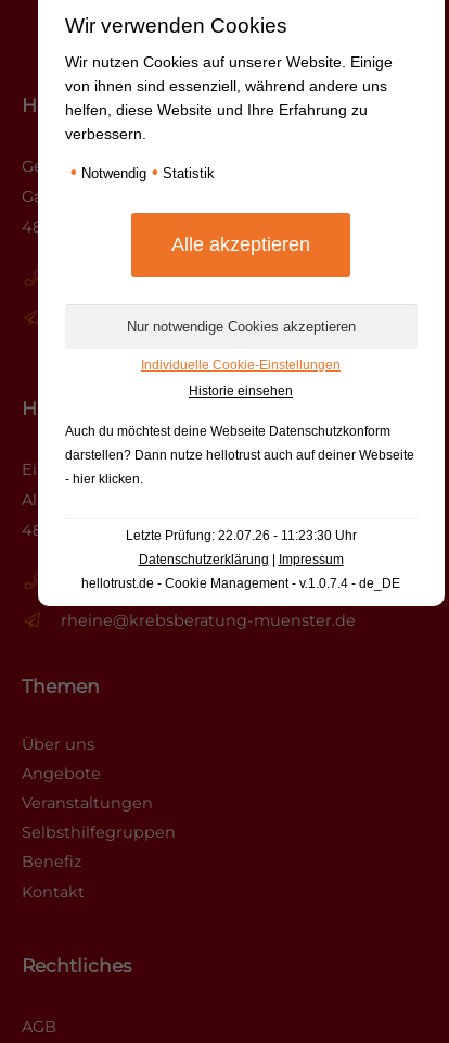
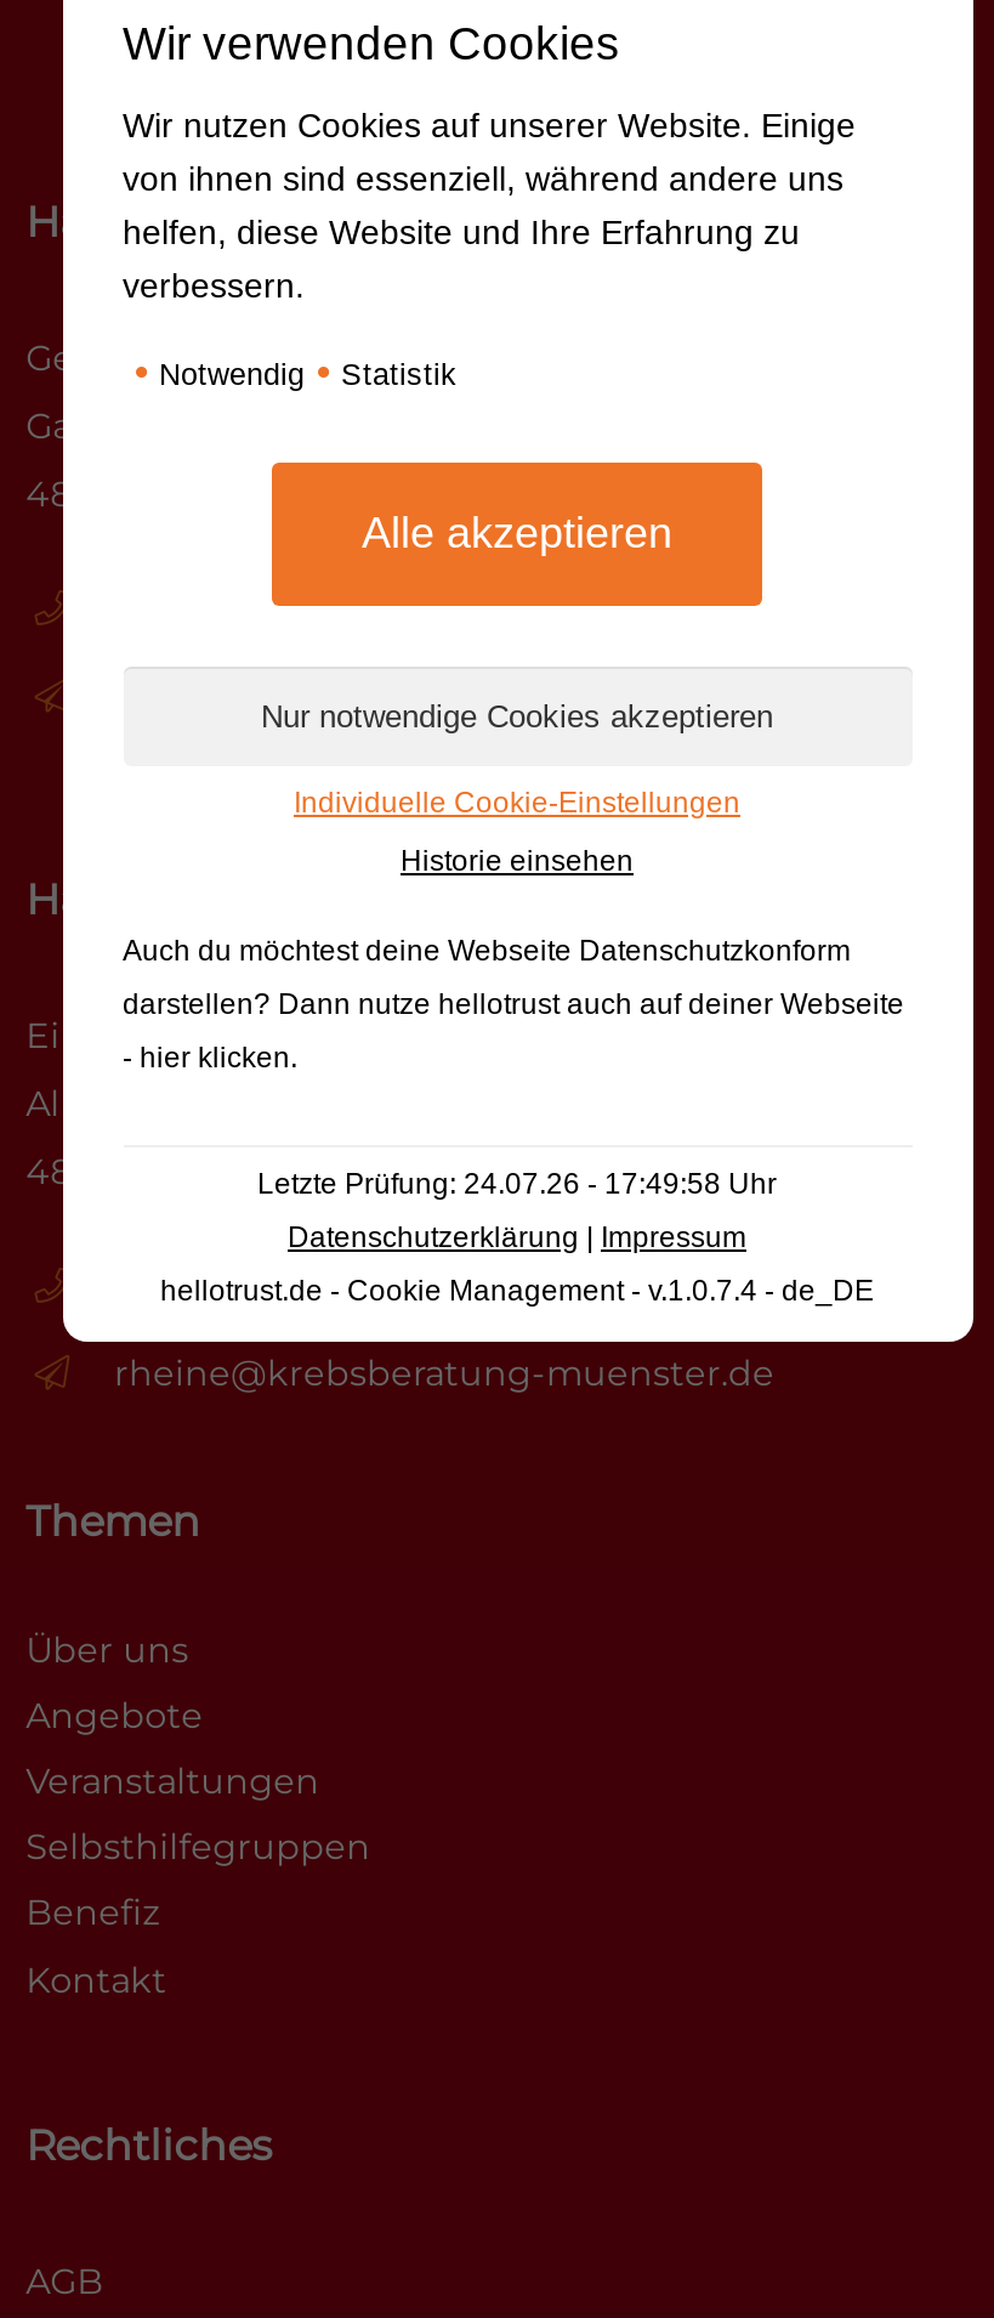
- Letzte Prüfung: 22.07.26 - 11:23:30 Uhr
+ Letzte Prüfung: 24.07.26 - 17:49:58 Uhr
